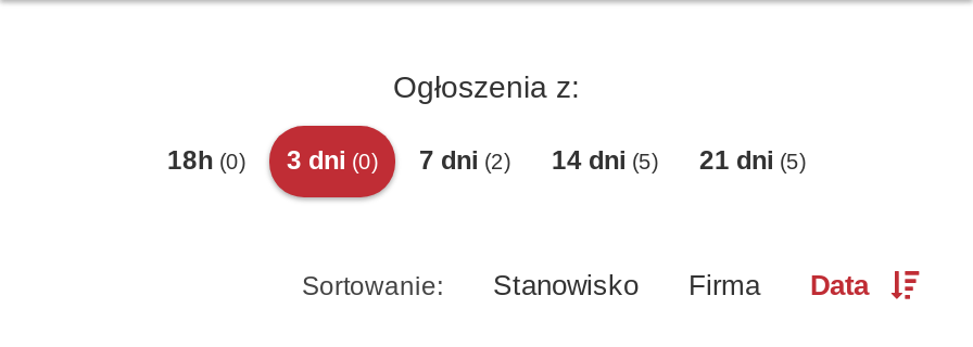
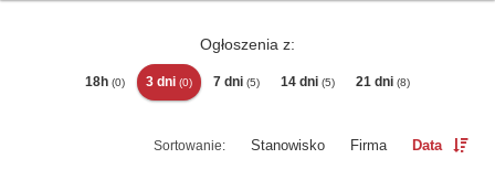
- 7 dni (2)
+ 7 dni (5)

- 21 dni (5)
+ 21 dni (8)
